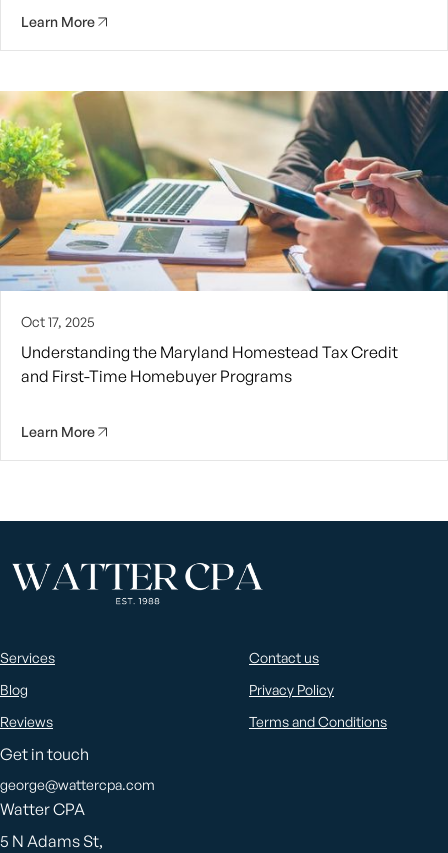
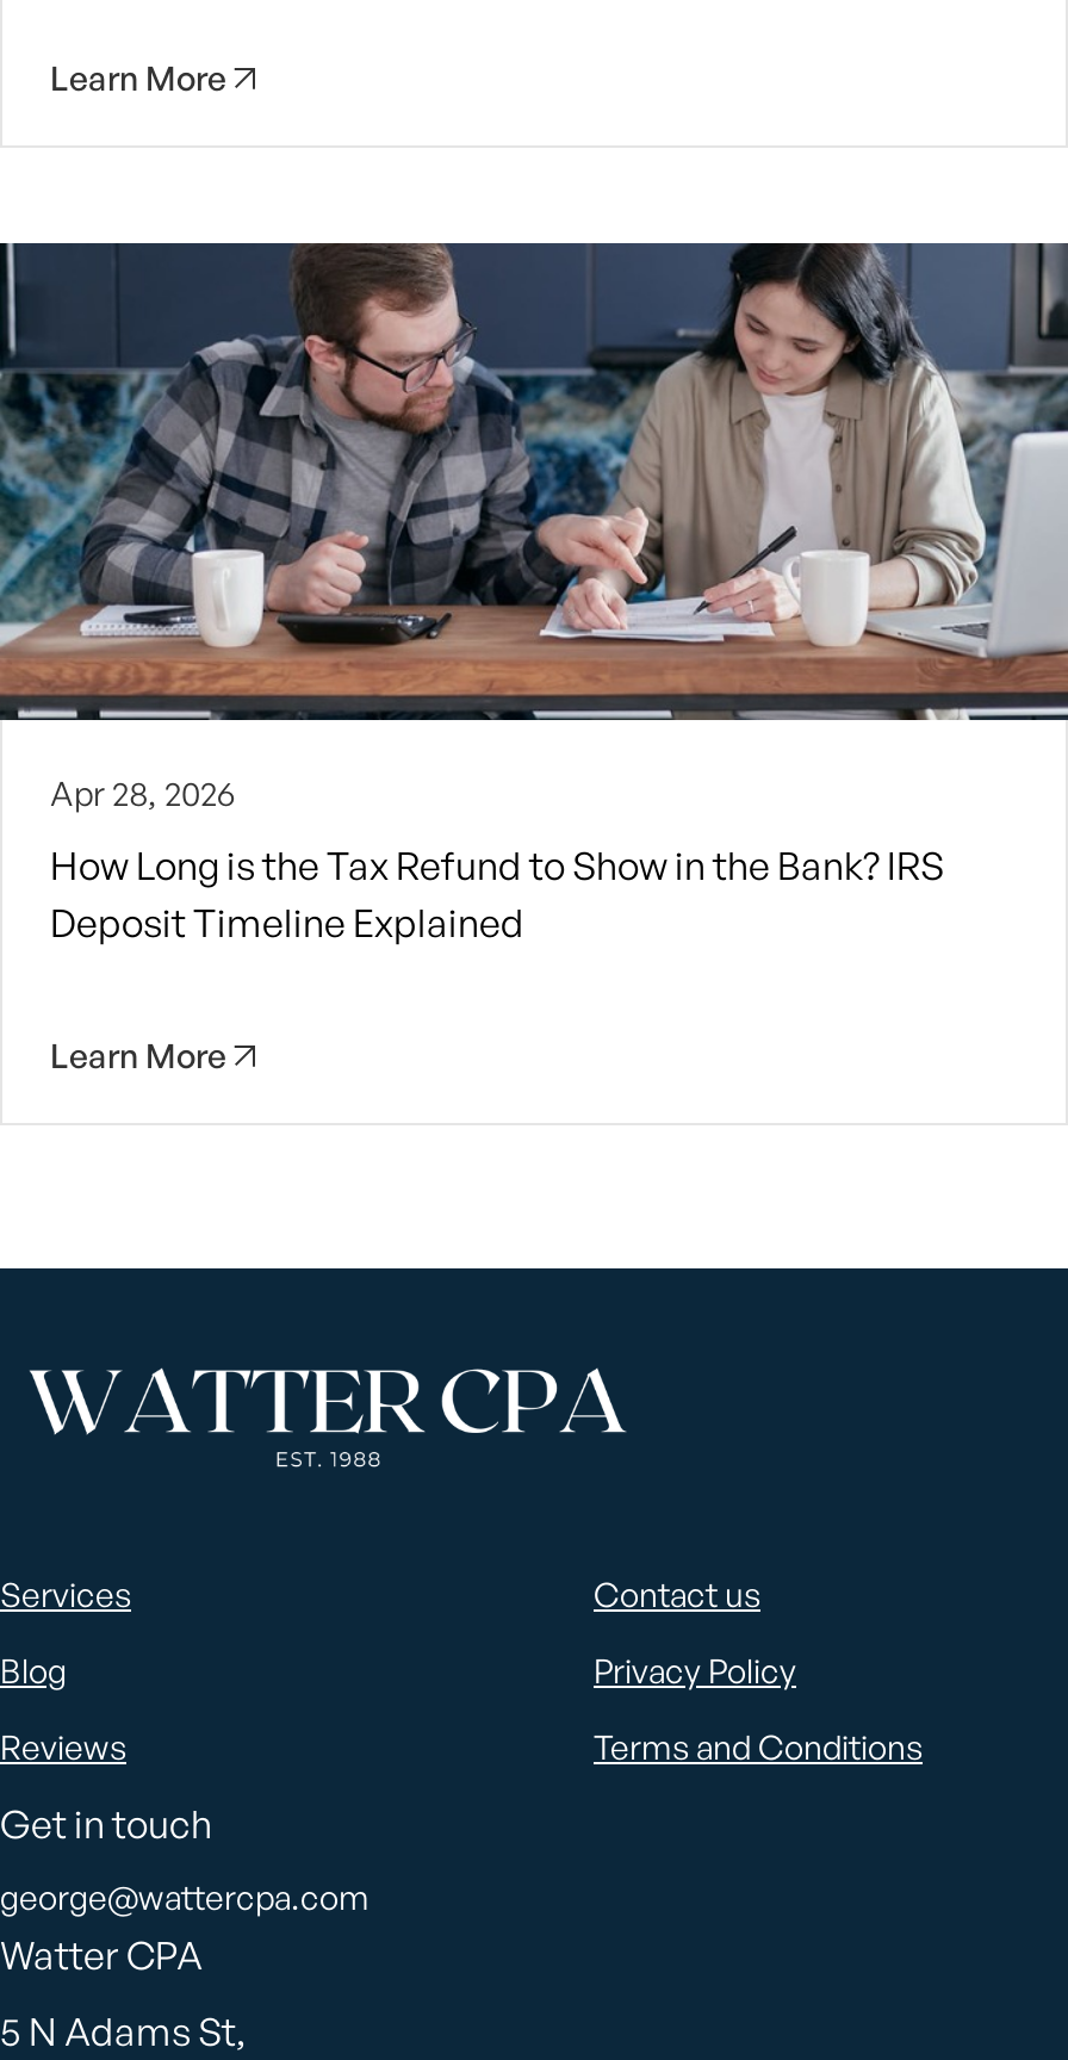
- [image]
- Oct 17, 2025
+ [image]
+ Apr 28, 2026

- Understanding the Maryland Homestead Tax Credit
- and First-Time Homebuyer Programs
+ How Long is the Tax Refund to Show in the Bank? IRS
+ Deposit Timeline Explained
